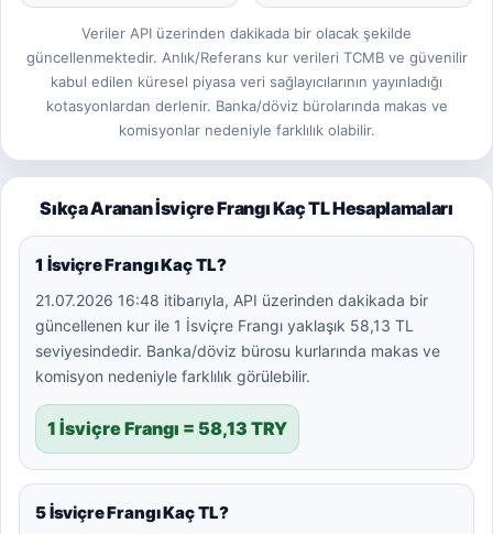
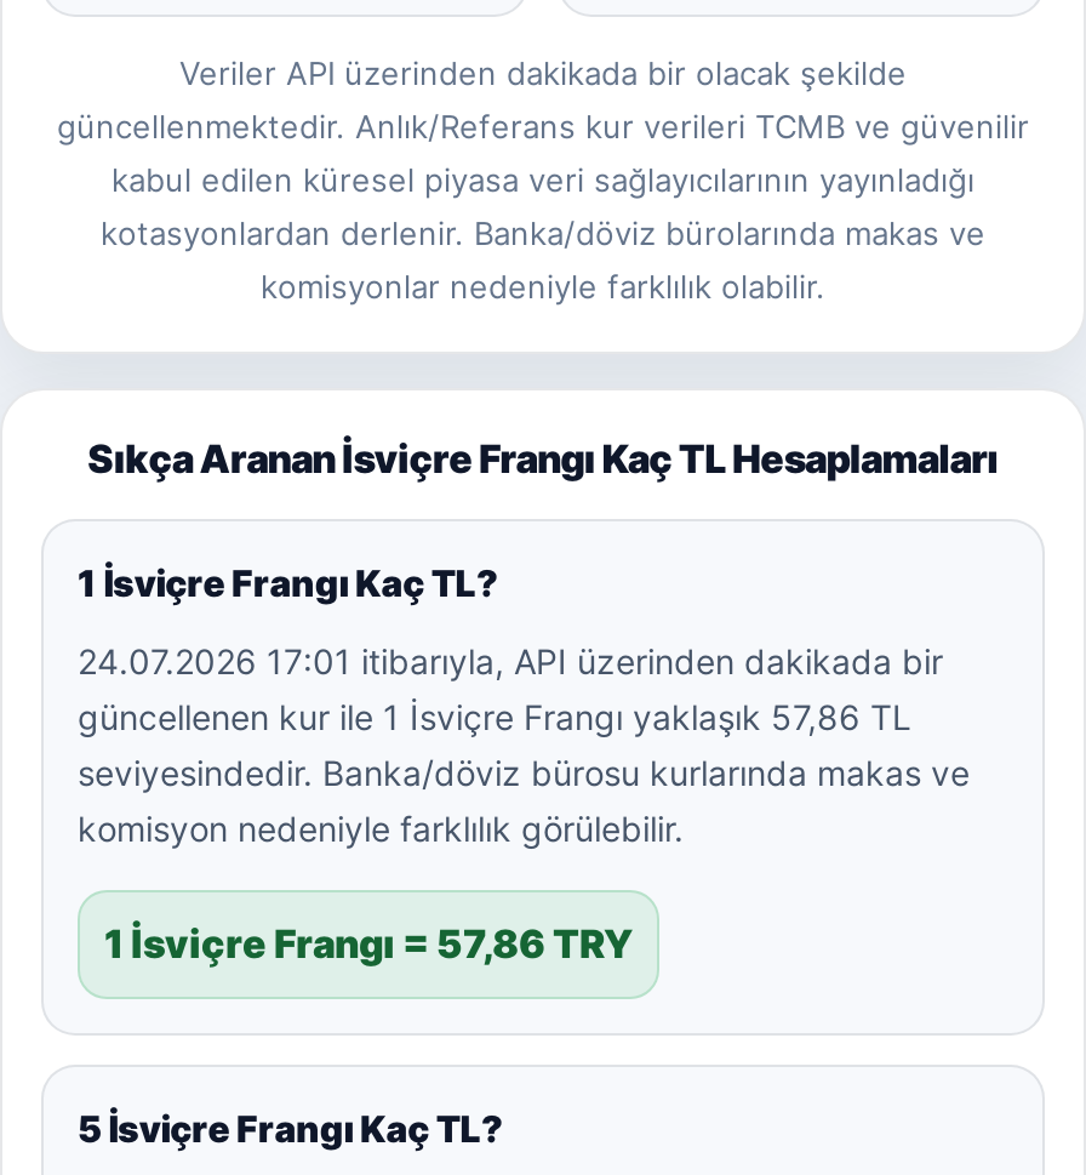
- 21.07.2026 16:48 itibarıyla, API üzerinden dakikada bir
+ 24.07.2026 17:01 itibarıyla, API üzerinden dakikada bir

- güncellenen kur ile 1 İsviçre Frangı yaklaşık 58,13 TL
+ güncellenen kur ile 1 İsviçre Frangı yaklaşık 57,86 TL

- 1 İsviçre Frangı = 58,13 TRY
+ 1 İsviçre Frangı = 57,86 TRY
